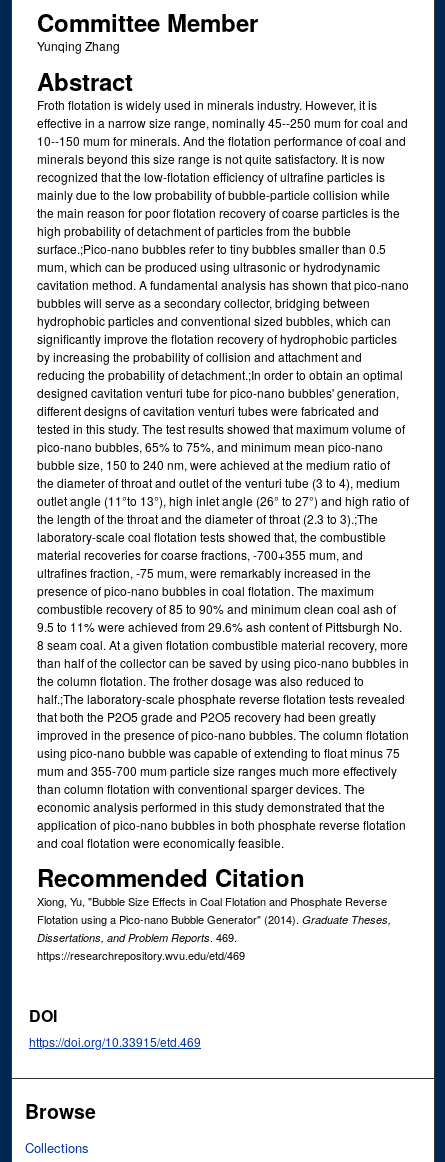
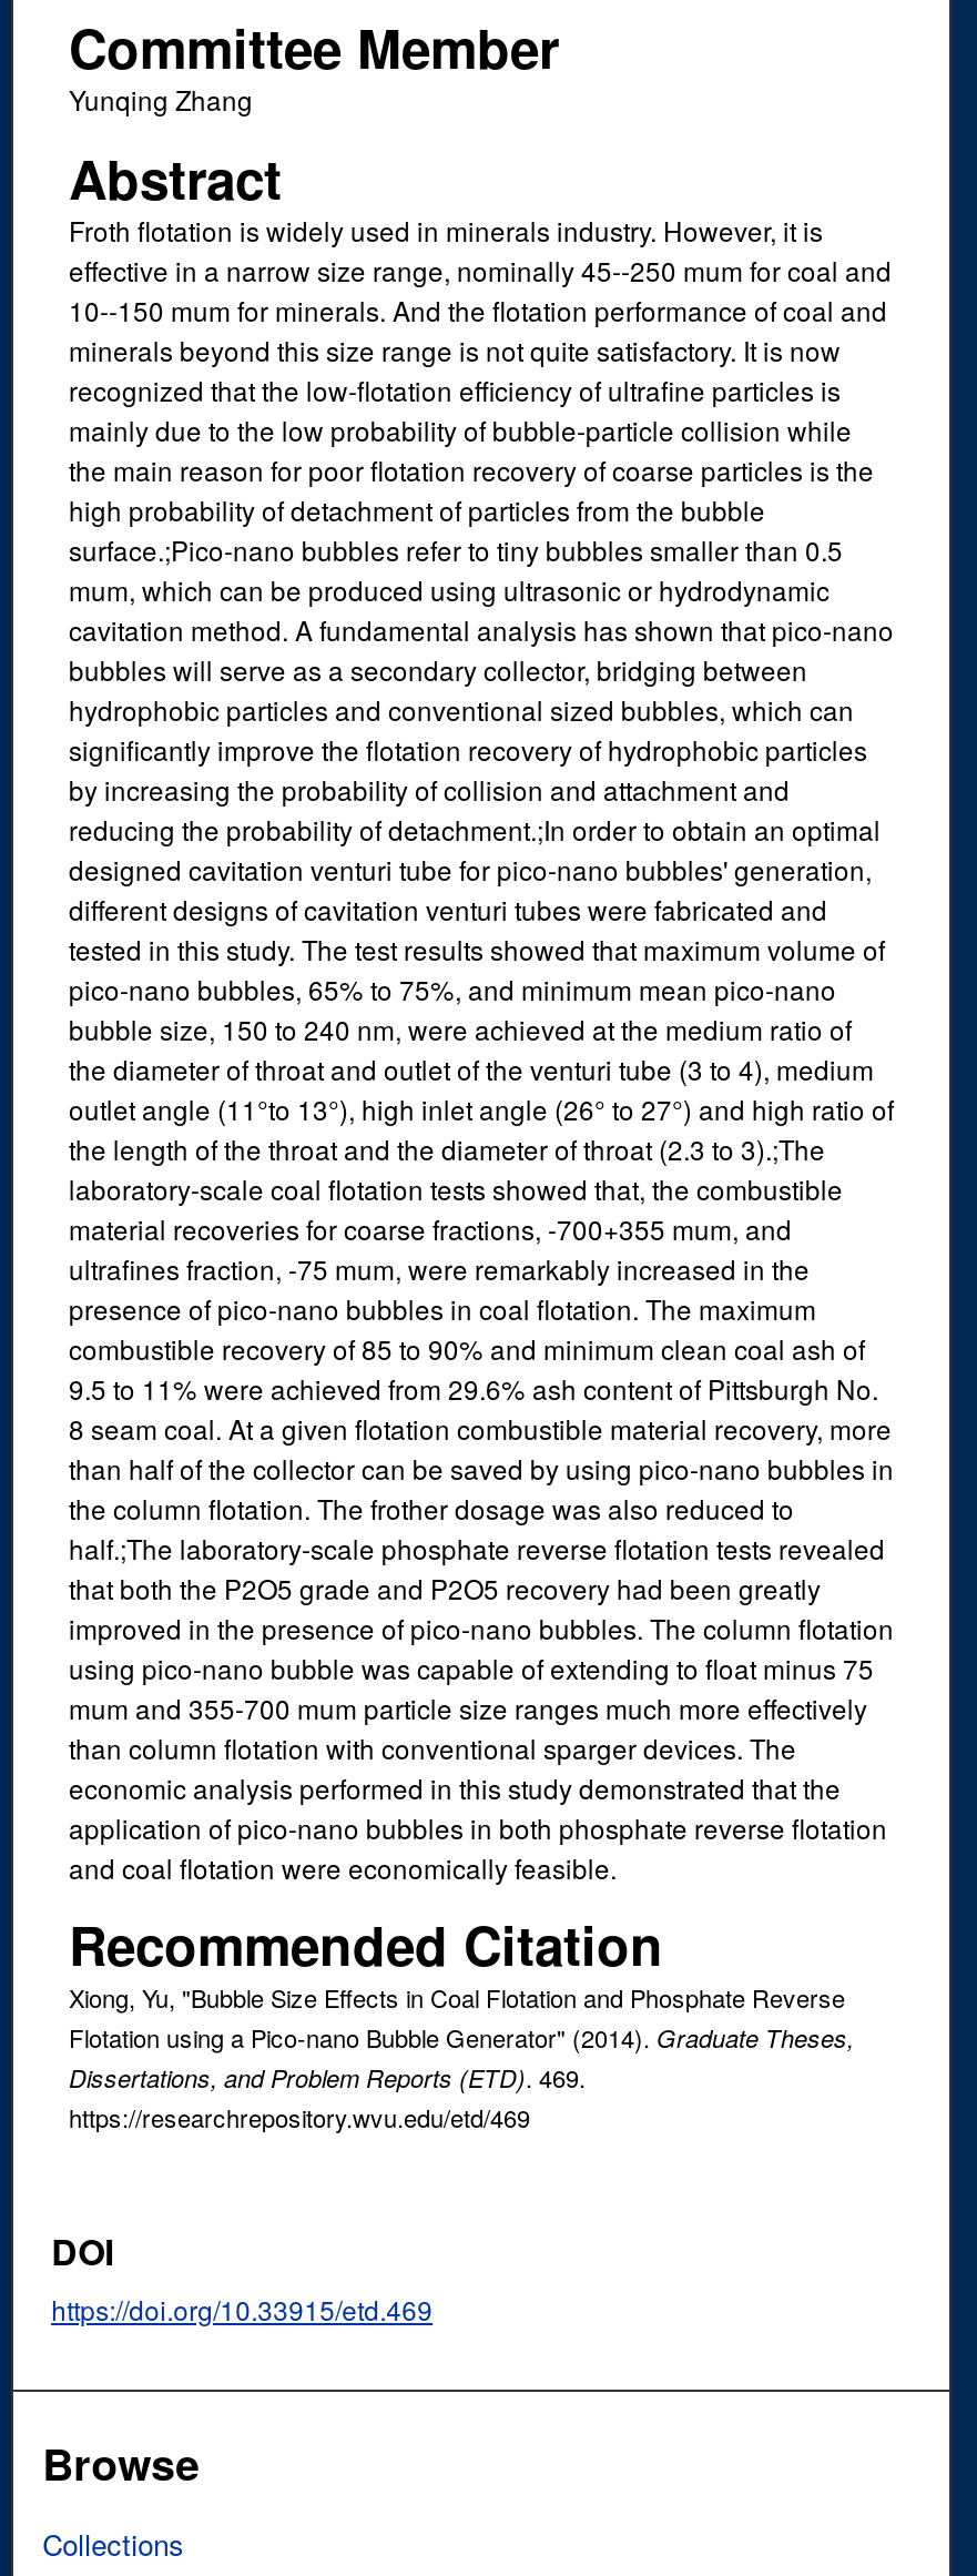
- Dissertations, and Problem Reports. 469.
+ Dissertations, and Problem Reports (ETD). 469.
